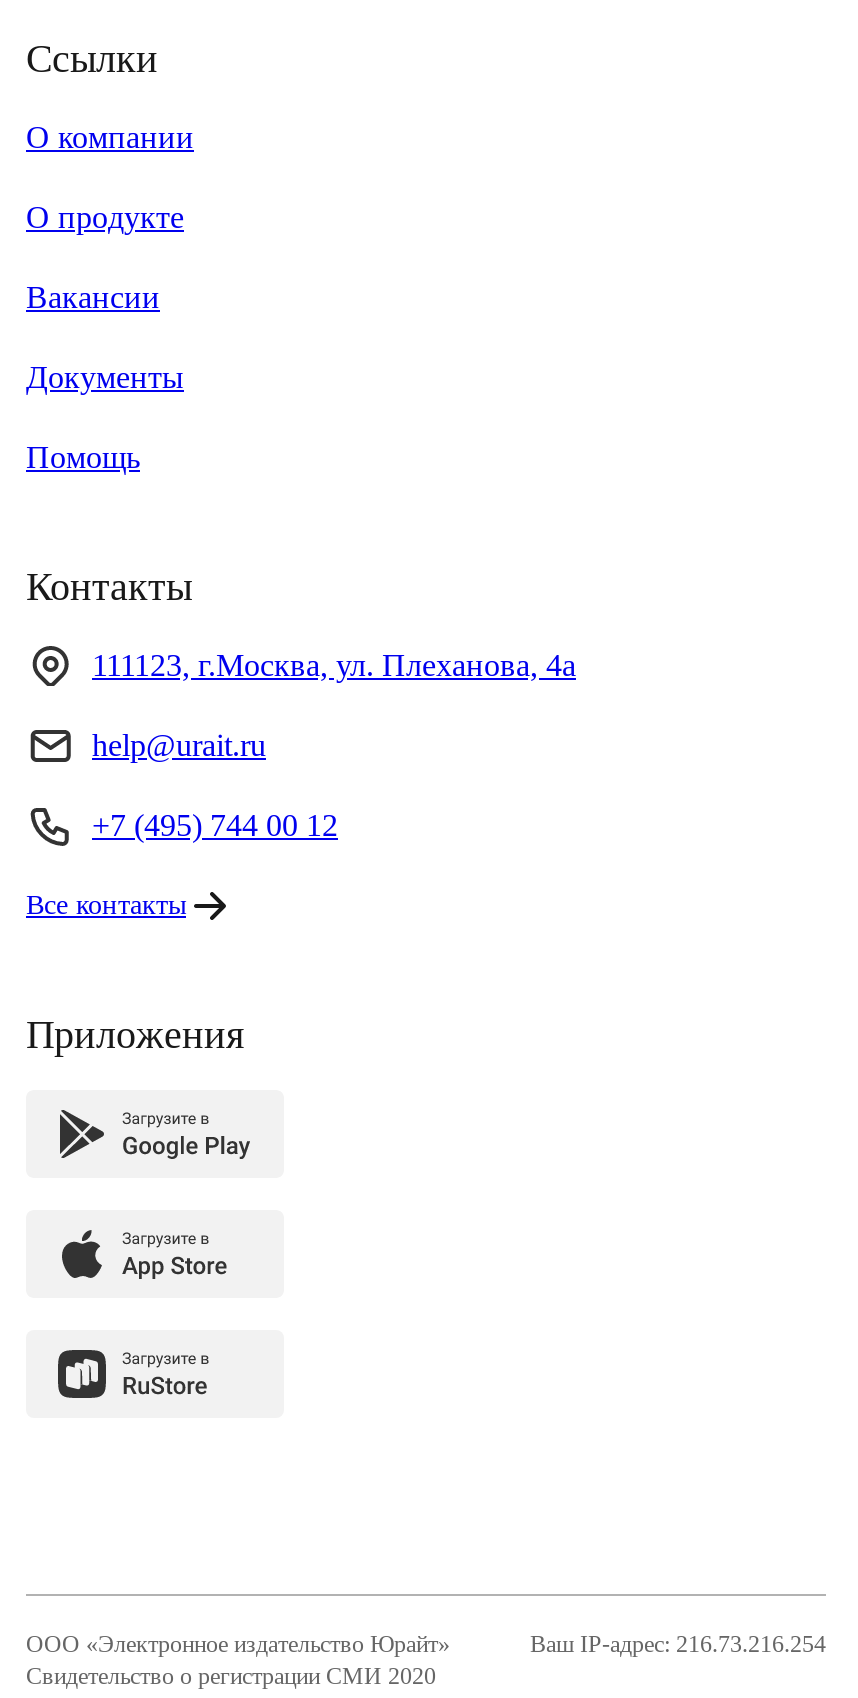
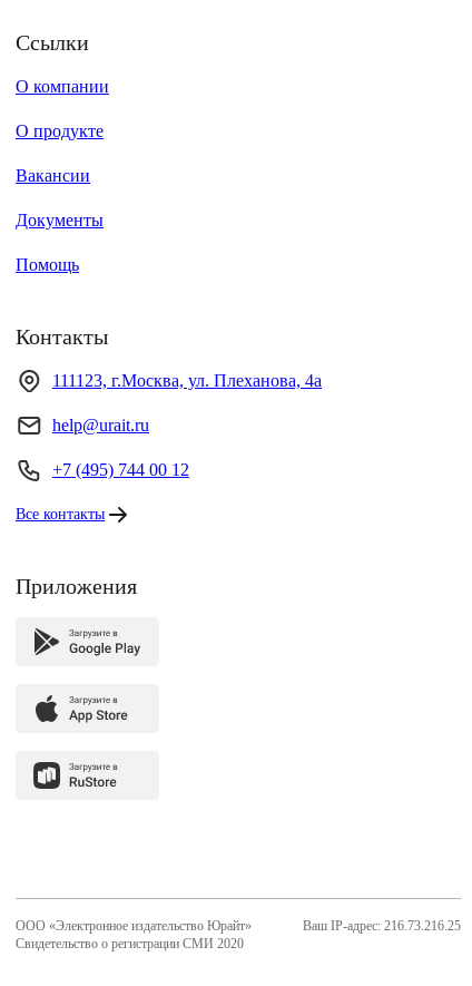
- Ваш IP-адрес: 216.73.216.254
+ Ваш IP-адрес: 216.73.216.25
